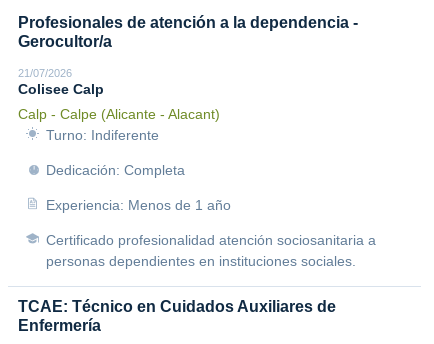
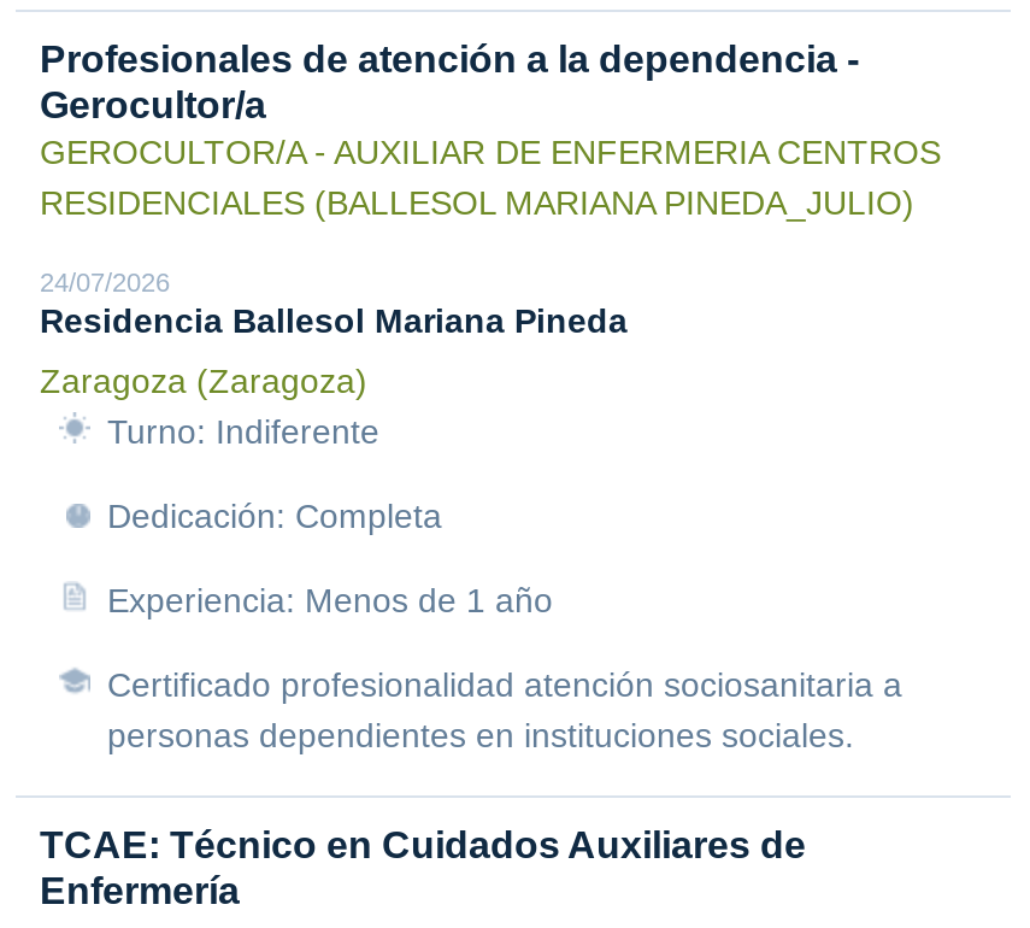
- 21/07/2026
- Colisee Calp
- Calp - Calpe (Alicante - Alacant)
+ GEROCULTOR/A - AUXILIAR DE ENFERMERIA CENTROS
+ RESIDENCIALES (BALLESOL MARIANA PINEDA_JULIO)
+ 24/07/2026
+ Residencia Ballesol Mariana Pineda
+ Zaragoza (Zaragoza)
